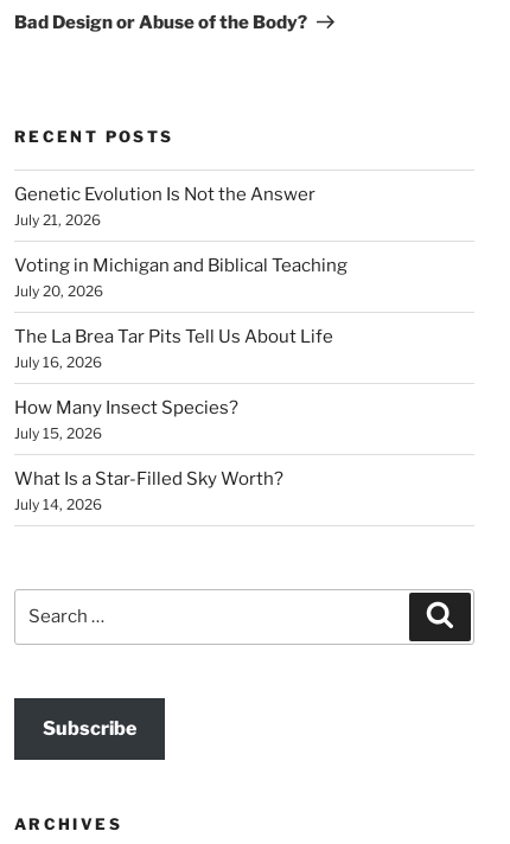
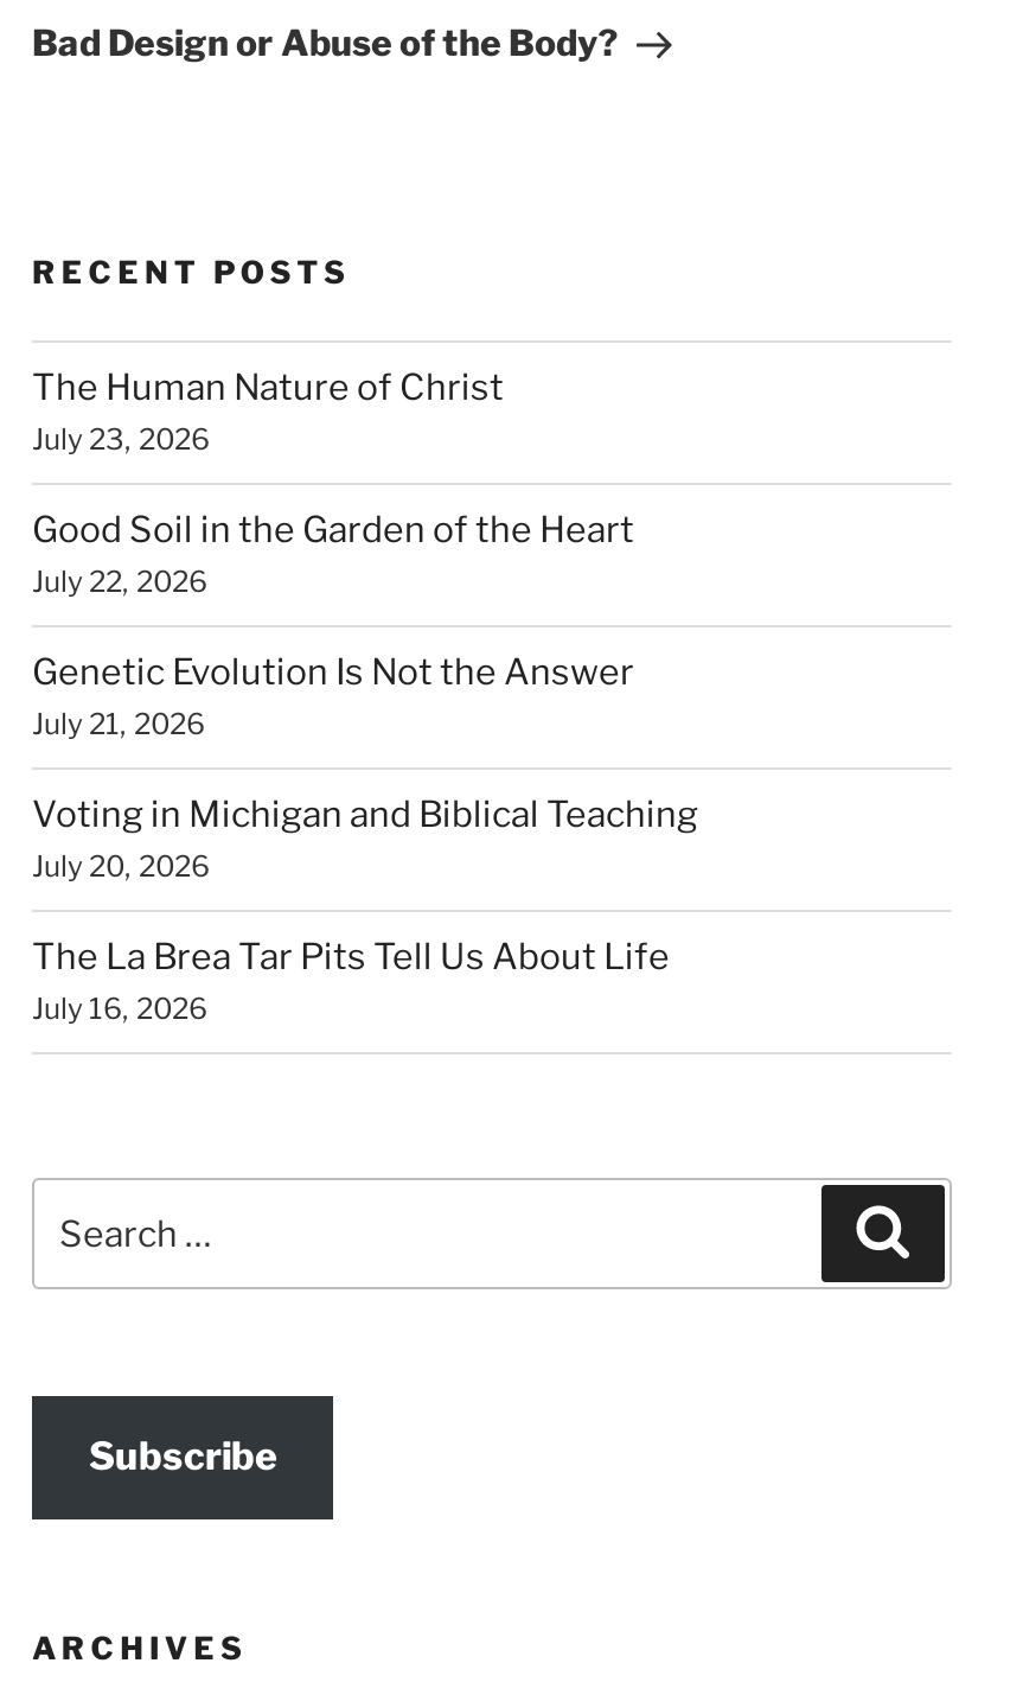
+ The Human Nature of Christ
+ July 23, 2026
+ Good Soil in the Garden of the Heart
+ July 22, 2026

moved down: Genetic Evolution Is Not the Answer | July 21, 2026 | Voting in Michigan and Biblical Teaching | July 20, 2026 | The La Brea Tar Pits Tell Us About Life | July 16, 2026

- How Many Insect Species?
- July 15, 2026
- What Is a Star-Filled Sky Worth?
- July 14, 2026
